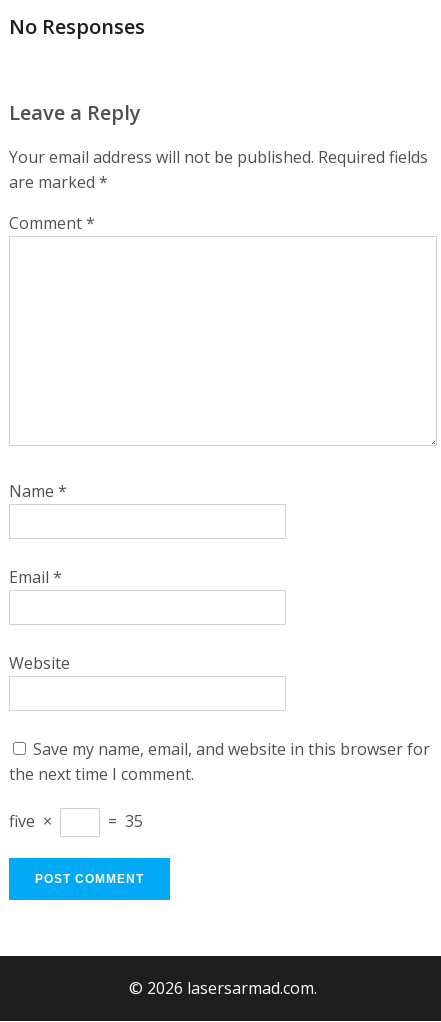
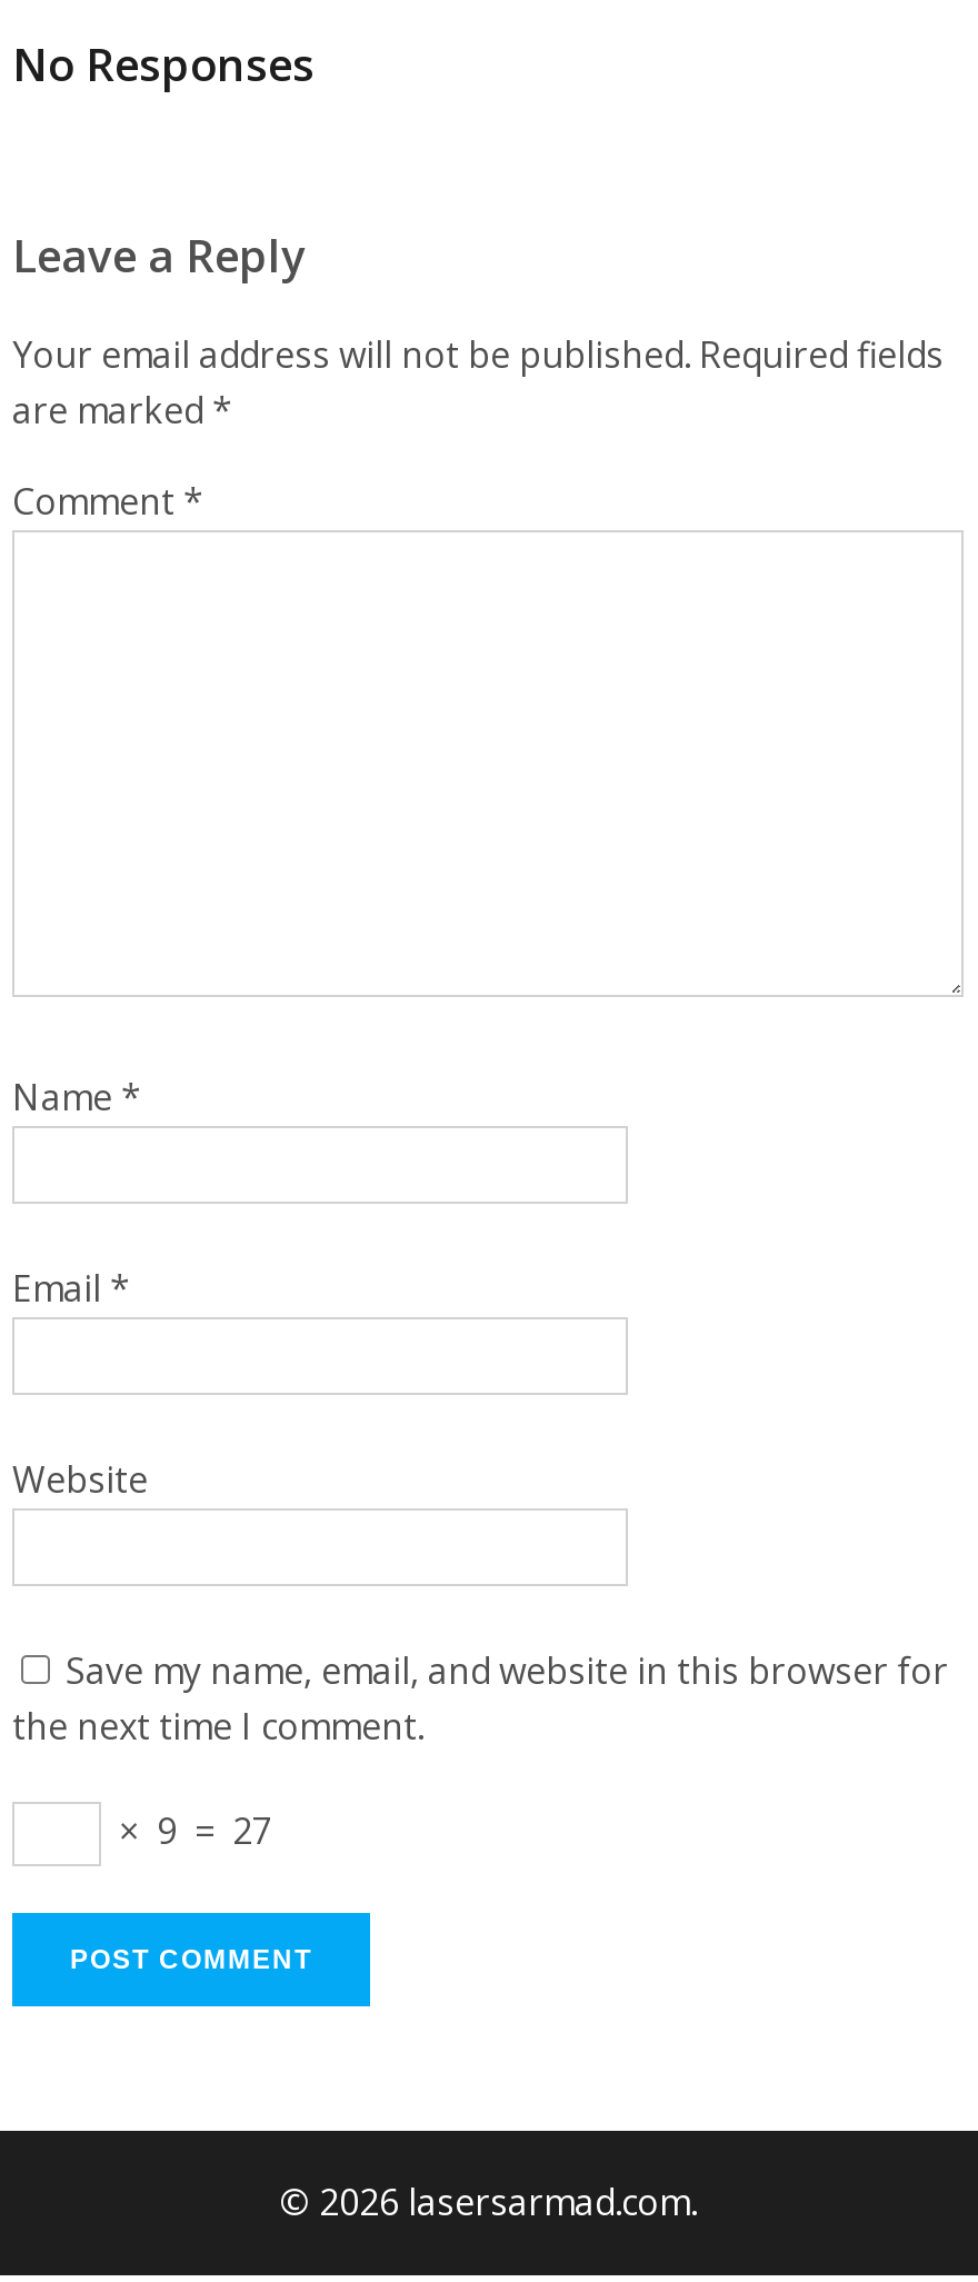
- five ×
- = 35
+ × 9 = 27
